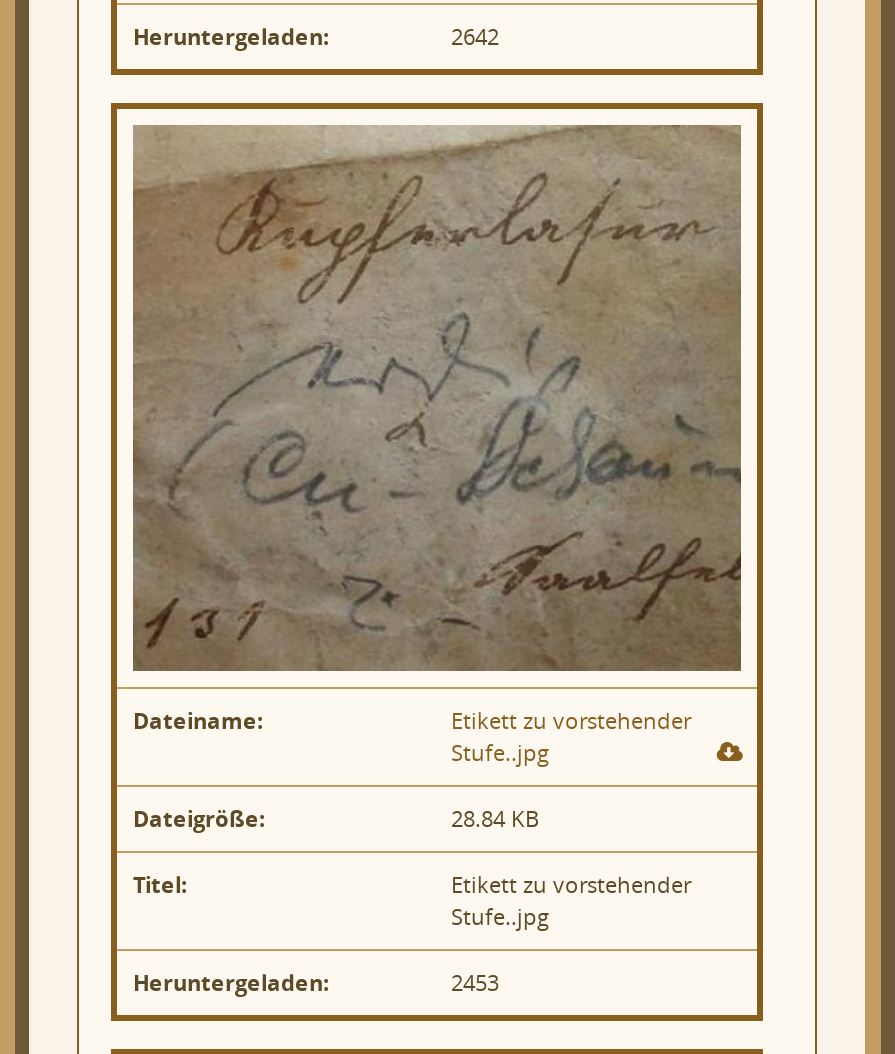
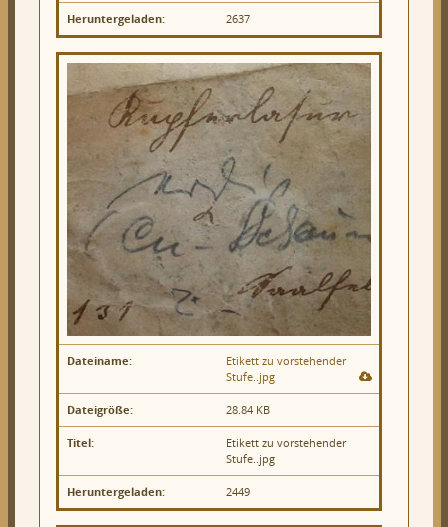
- 2642
+ 2637

- 2453
+ 2449
